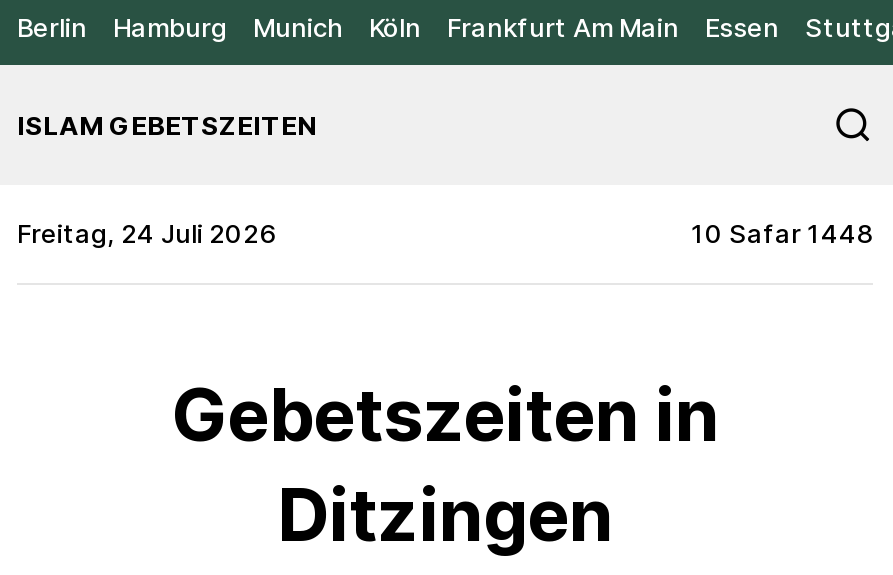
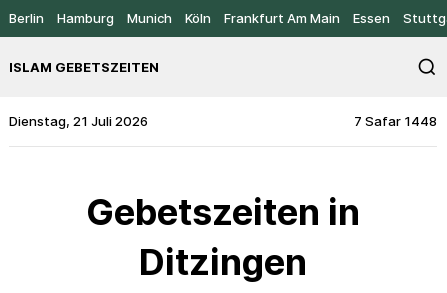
- Freitag, 24 Juli 2026
+ Dienstag, 21 Juli 2026

- 10 Safar 1448
+ 7 Safar 1448
